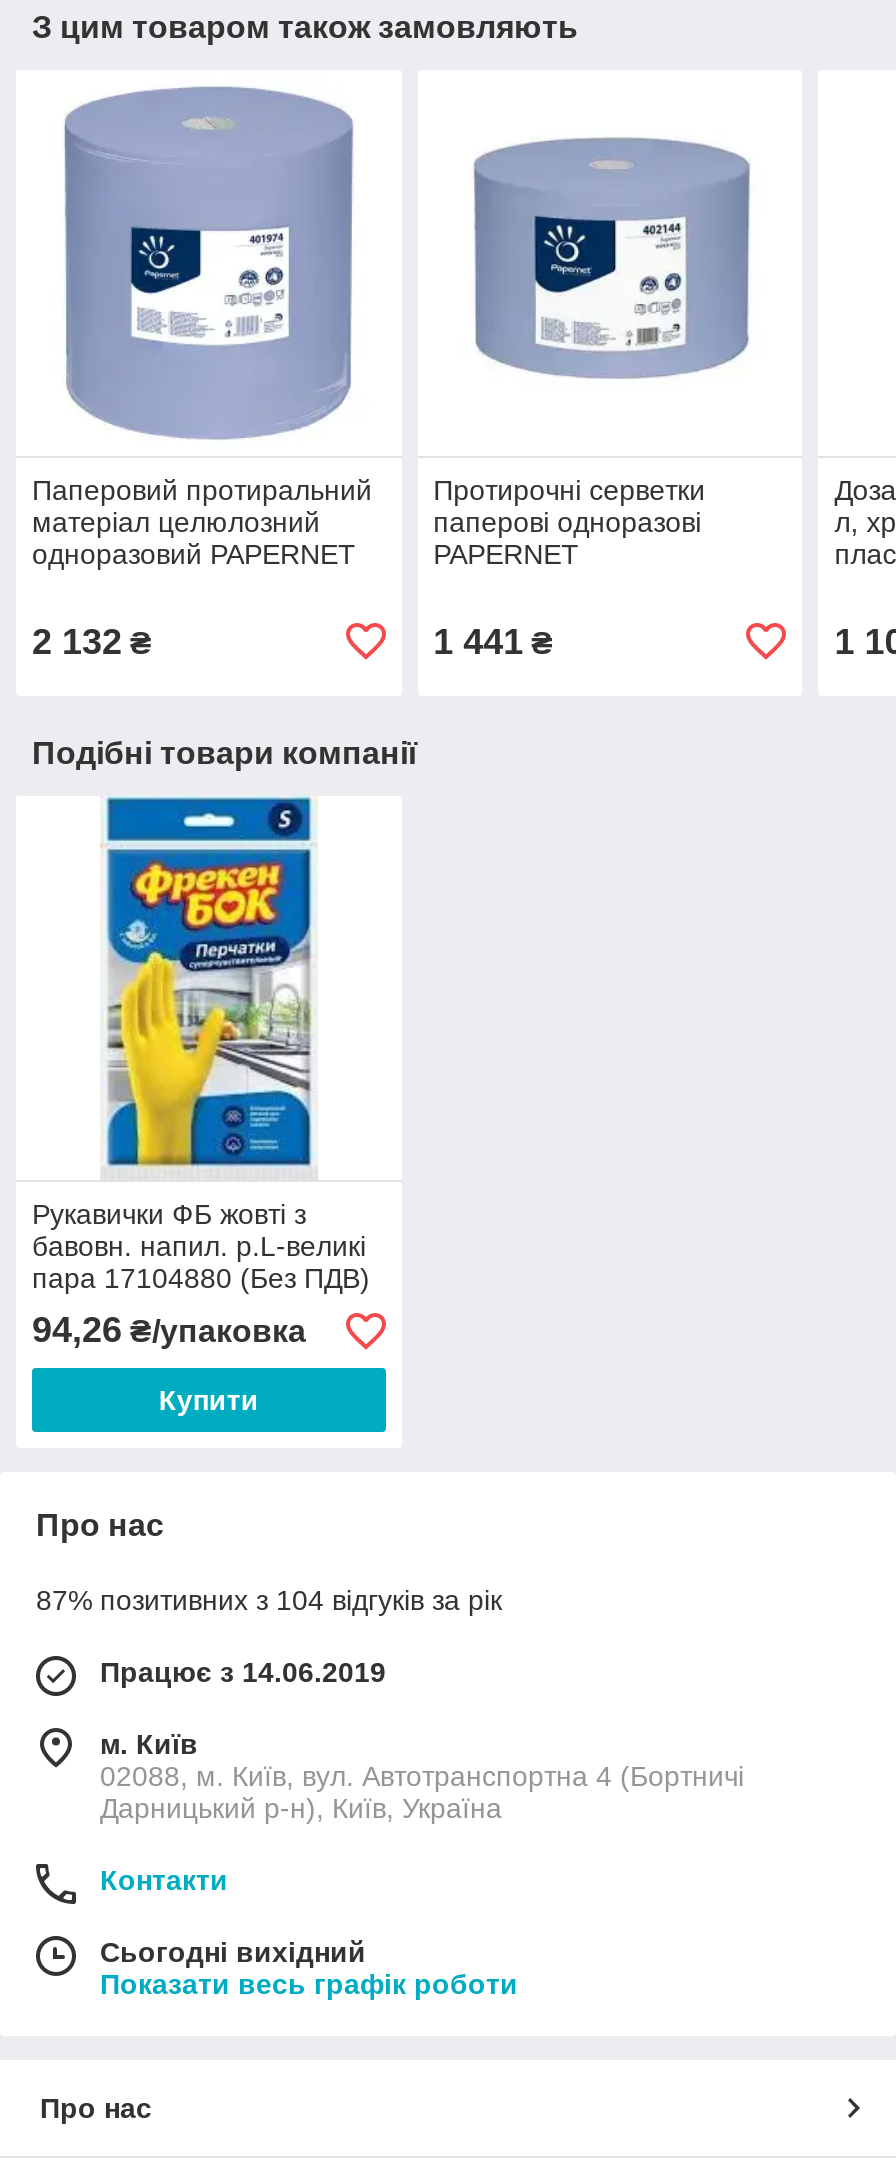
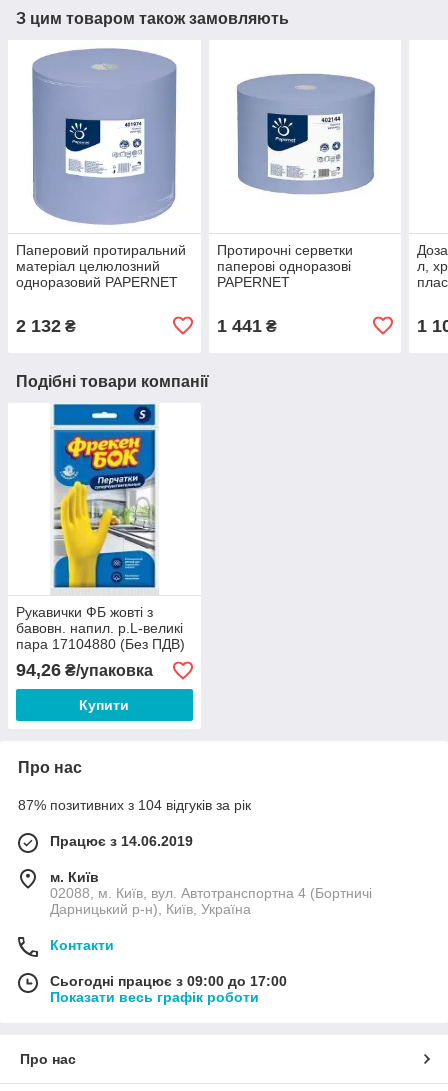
- Сьогодні вихідний
+ Сьогодні працює з 09:00 до 17:00
